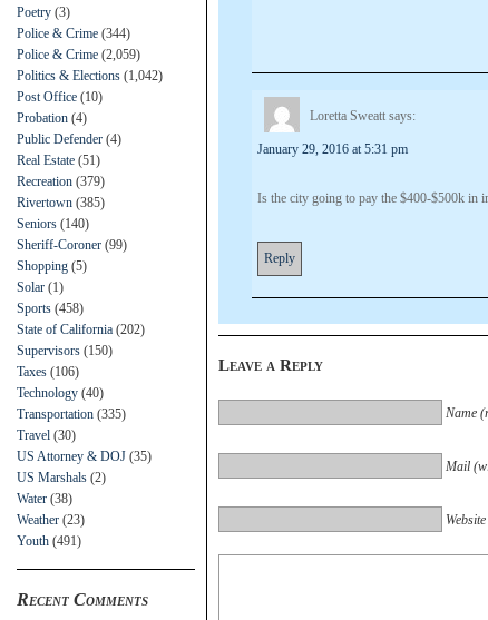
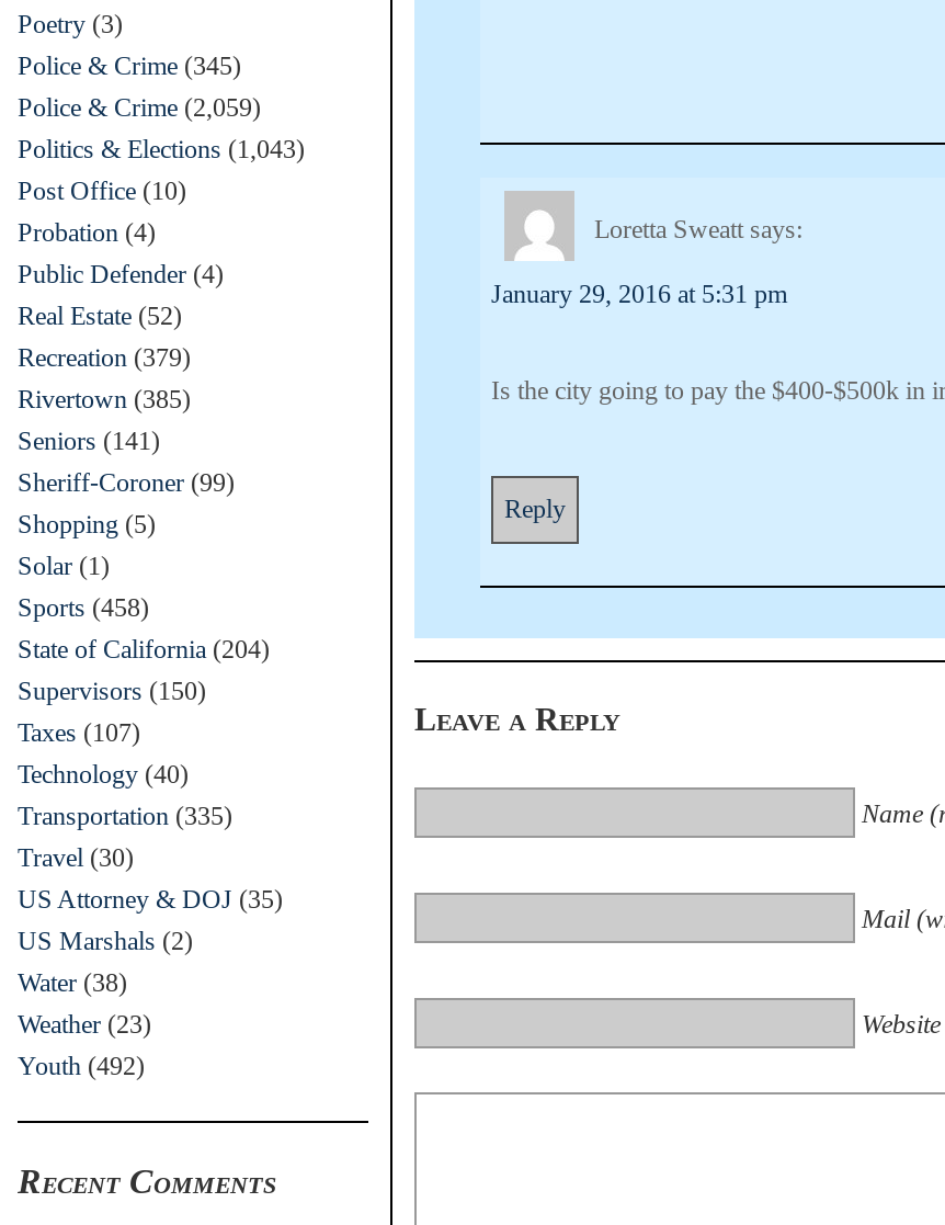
- Police & Crime (344)
+ Police & Crime (345)

- Politics & Elections (1,042)
+ Politics & Elections (1,043)

- Real Estate (51)
+ Real Estate (52)

- Seniors (140)
+ Seniors (141)

- State of California (202)
+ State of California (204)

- Taxes (106)
+ Taxes (107)

- Youth (491)
+ Youth (492)
